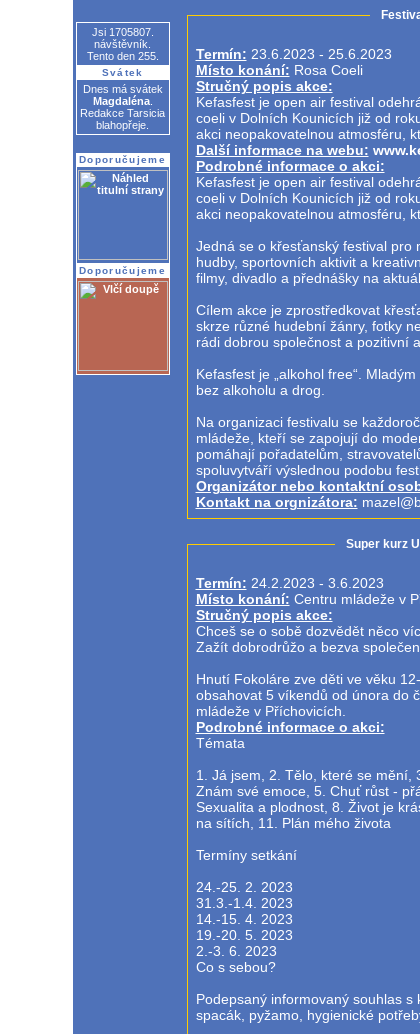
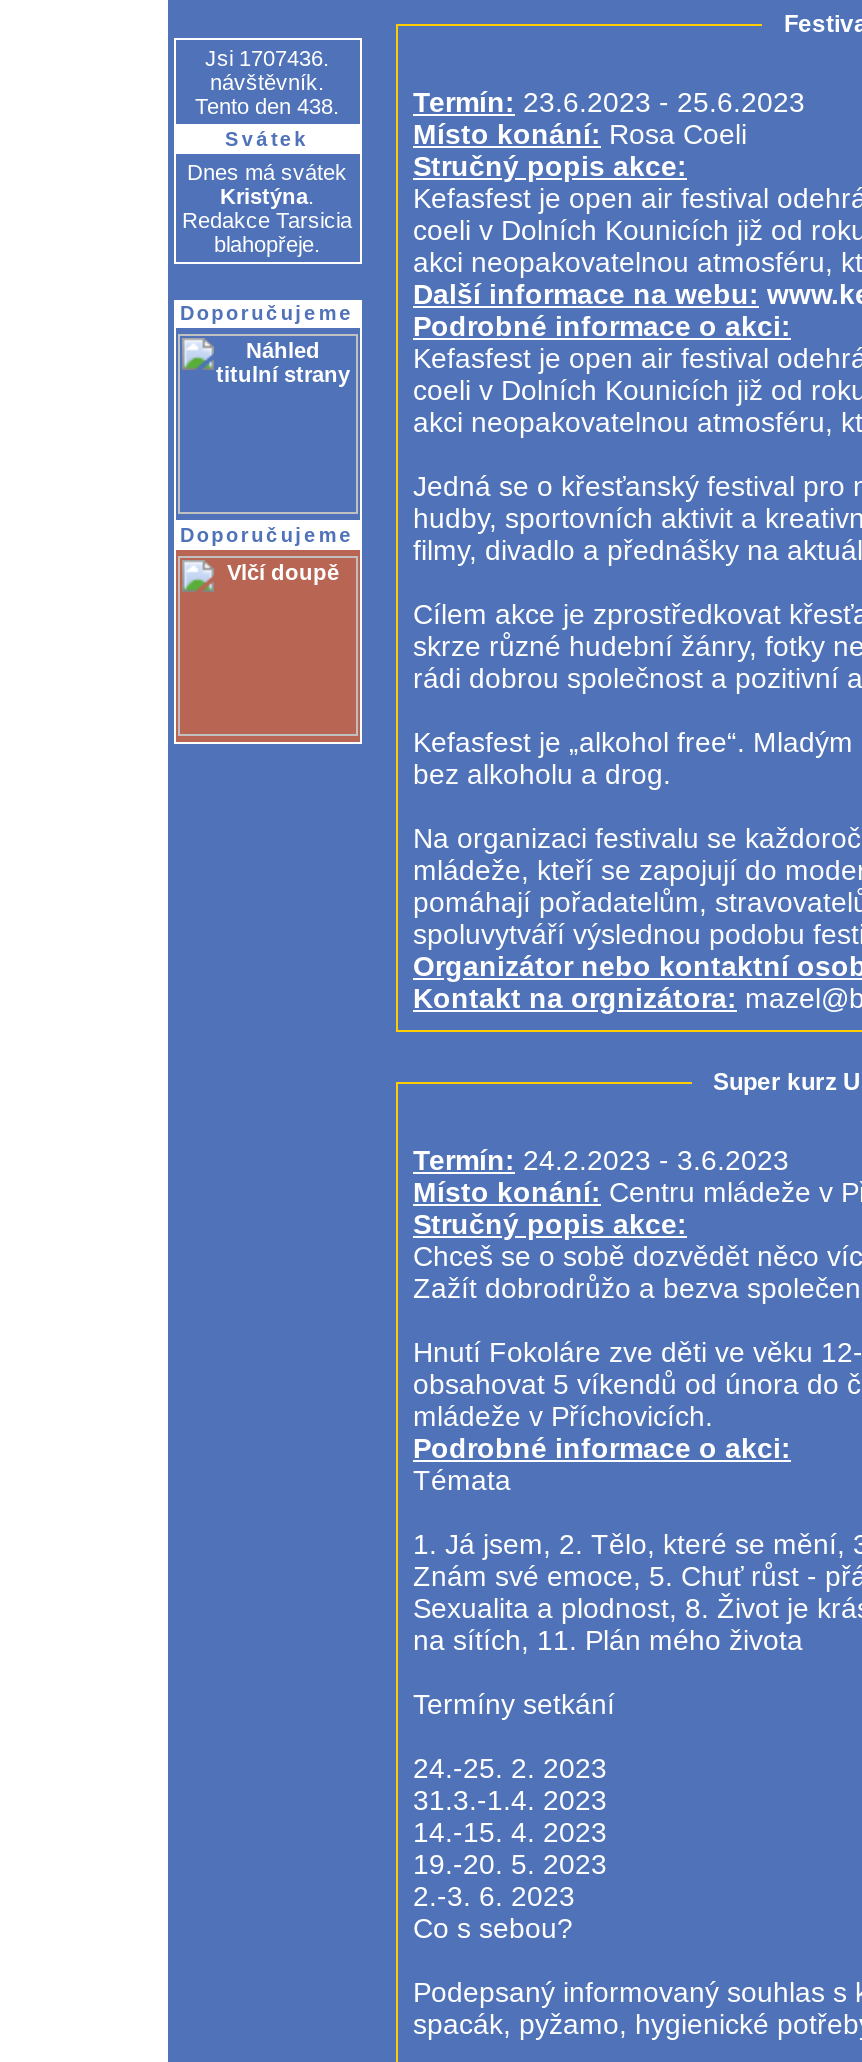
- Jsi 1705807.
+ Jsi 1707436.

- Tento den 255.
+ Tento den 438.

- Magdaléna.
+ Kristýna.
